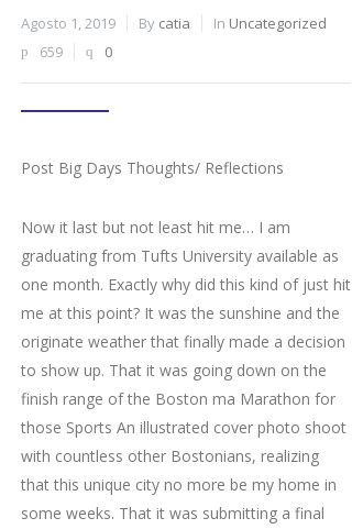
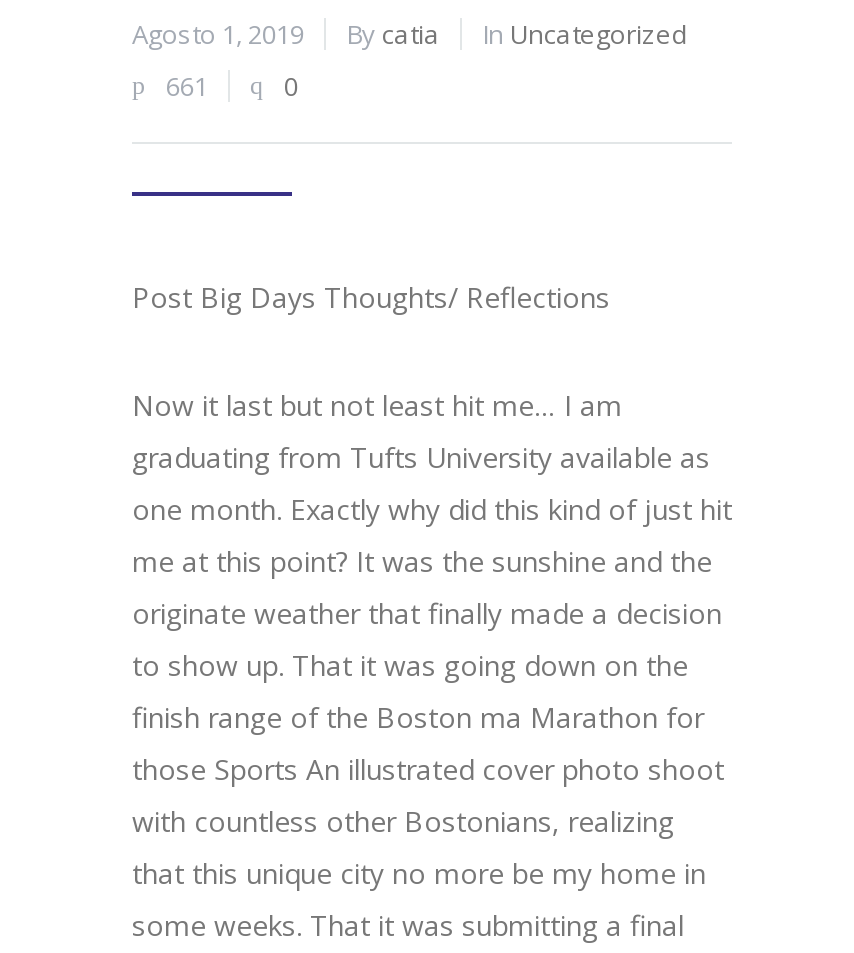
- 659
+ 661
